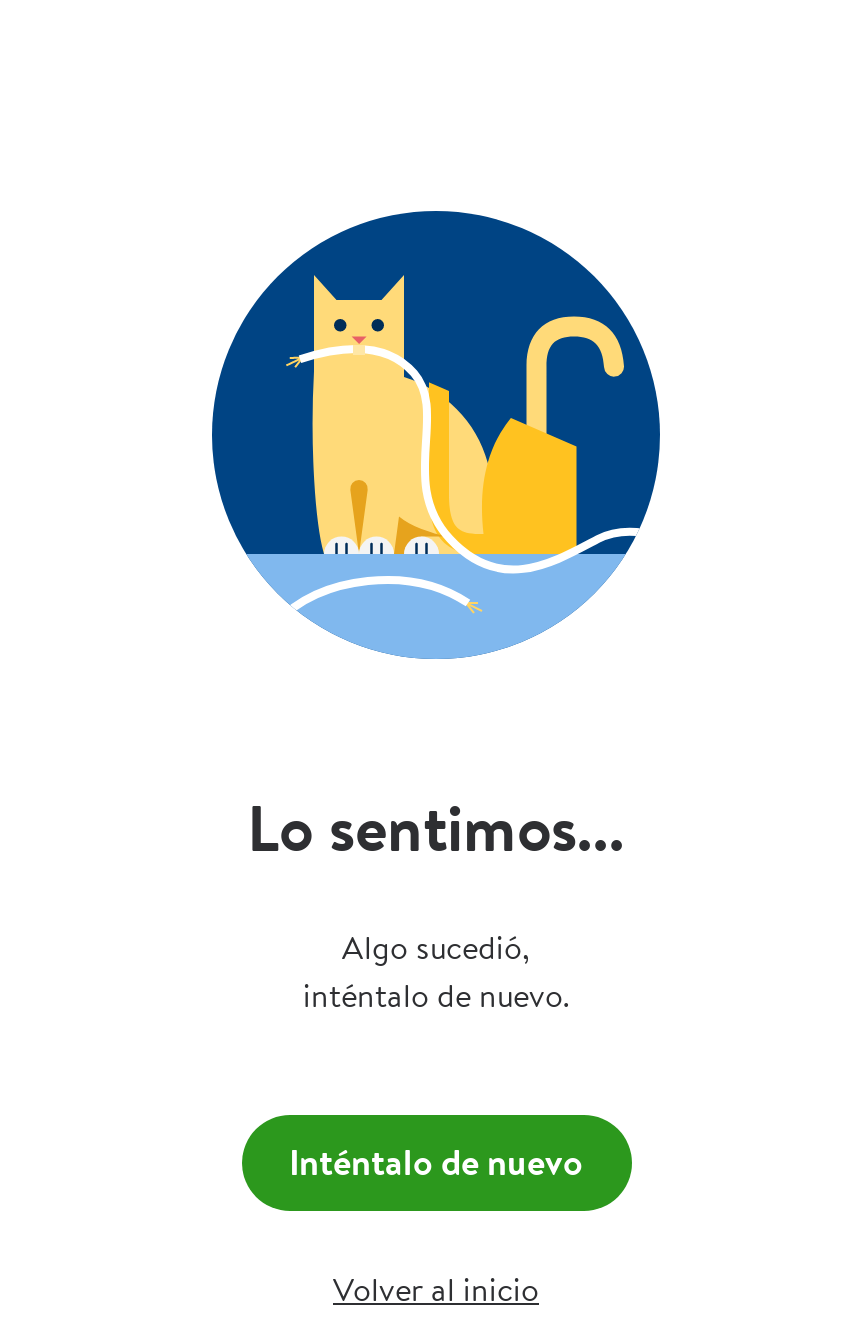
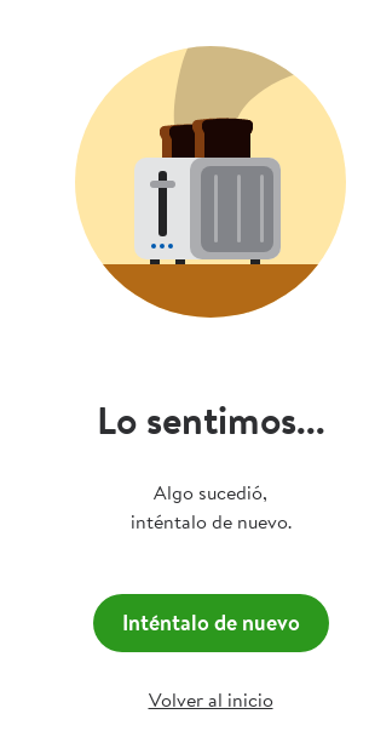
- [image]
+ [image]
